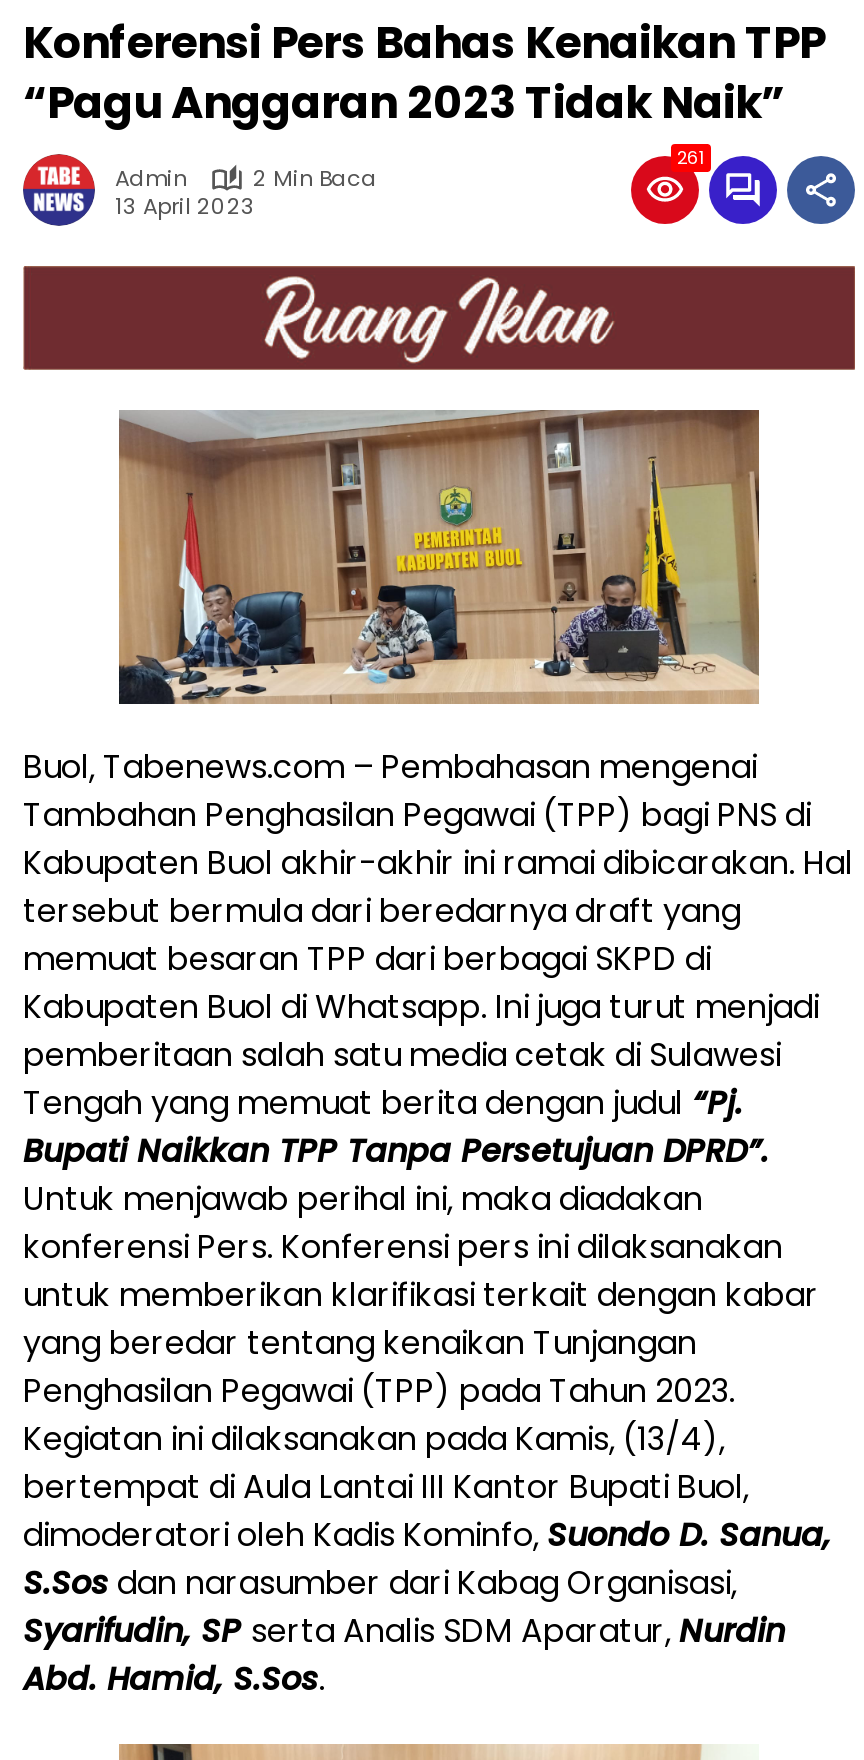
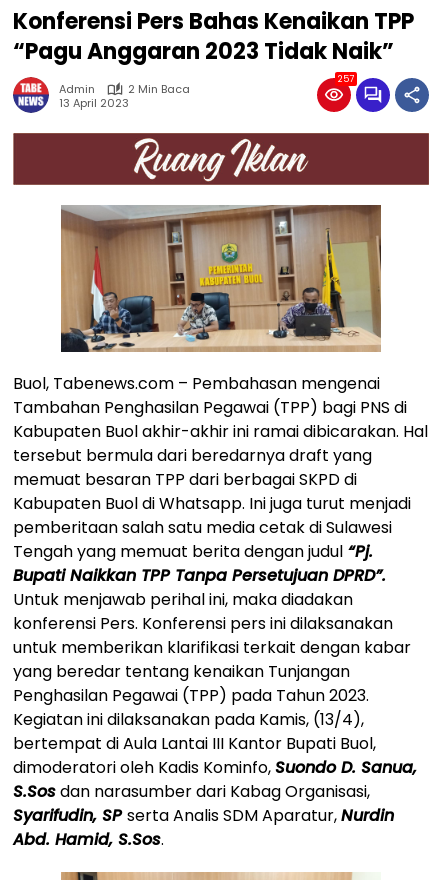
- 261
+ 257
